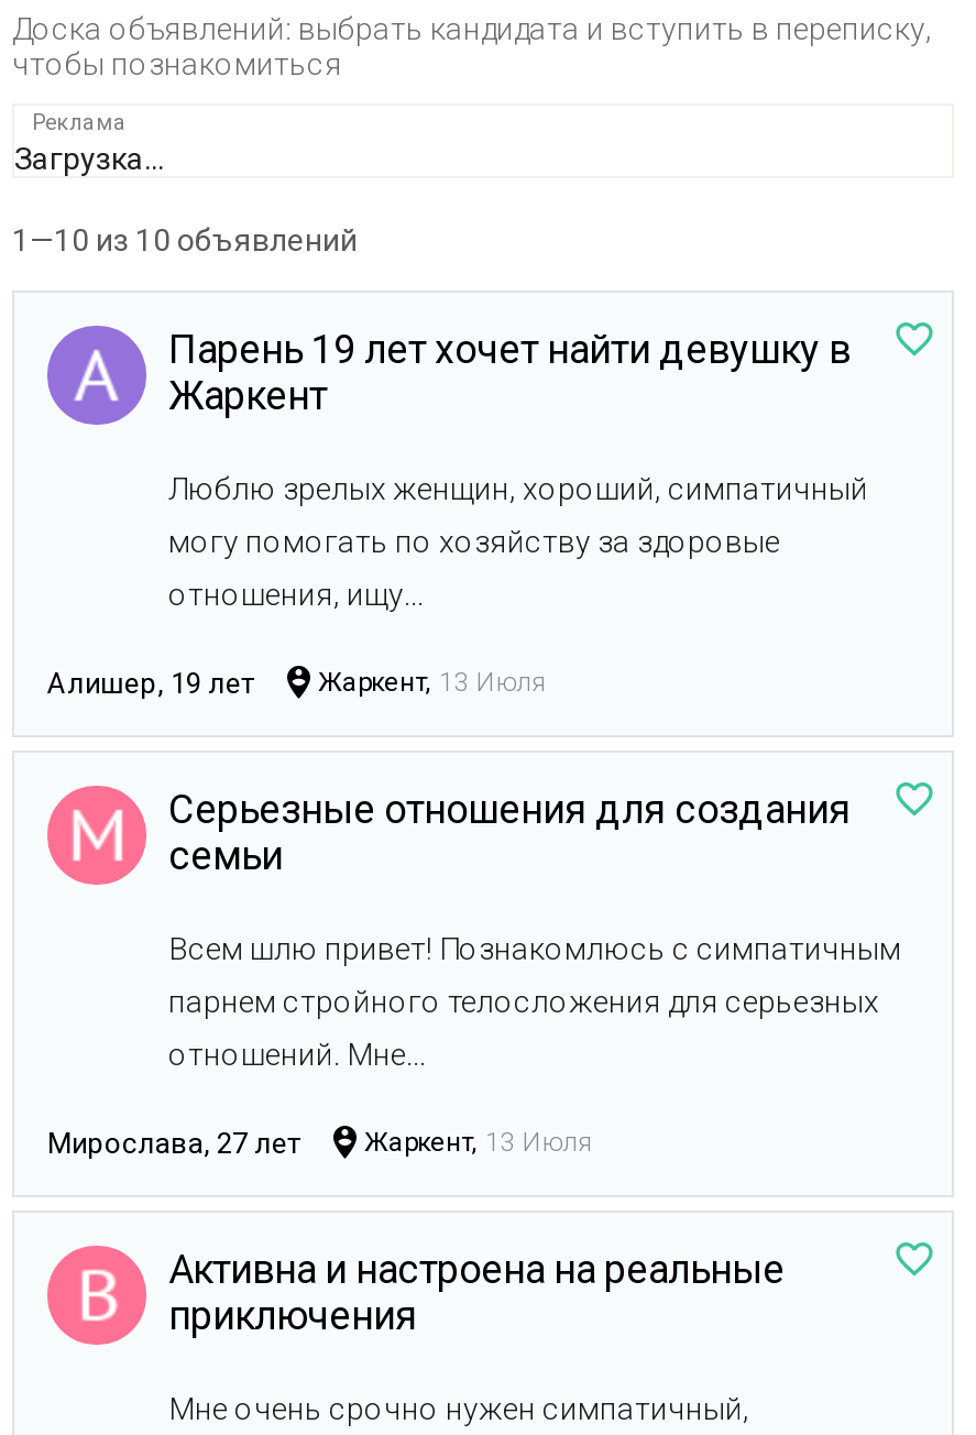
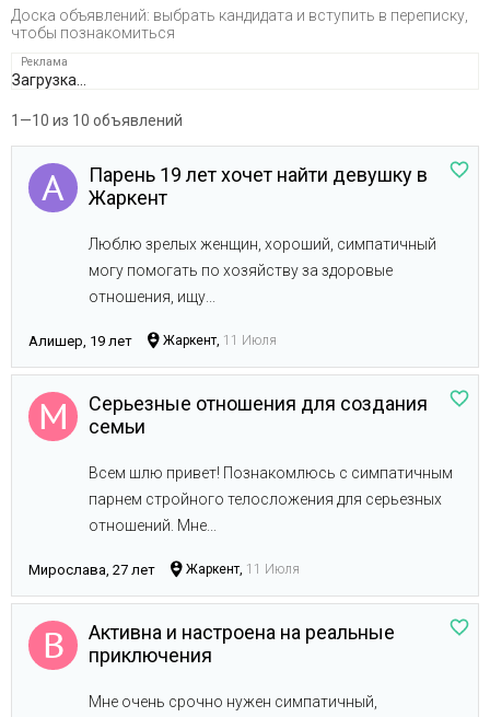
- Алишер, 19 лет Жаркент, 13 Июля
+ Алишер, 19 лет Жаркент, 11 Июля

- Мирослава, 27 лет Жаркент, 13 Июля
+ Мирослава, 27 лет Жаркент, 11 Июля
